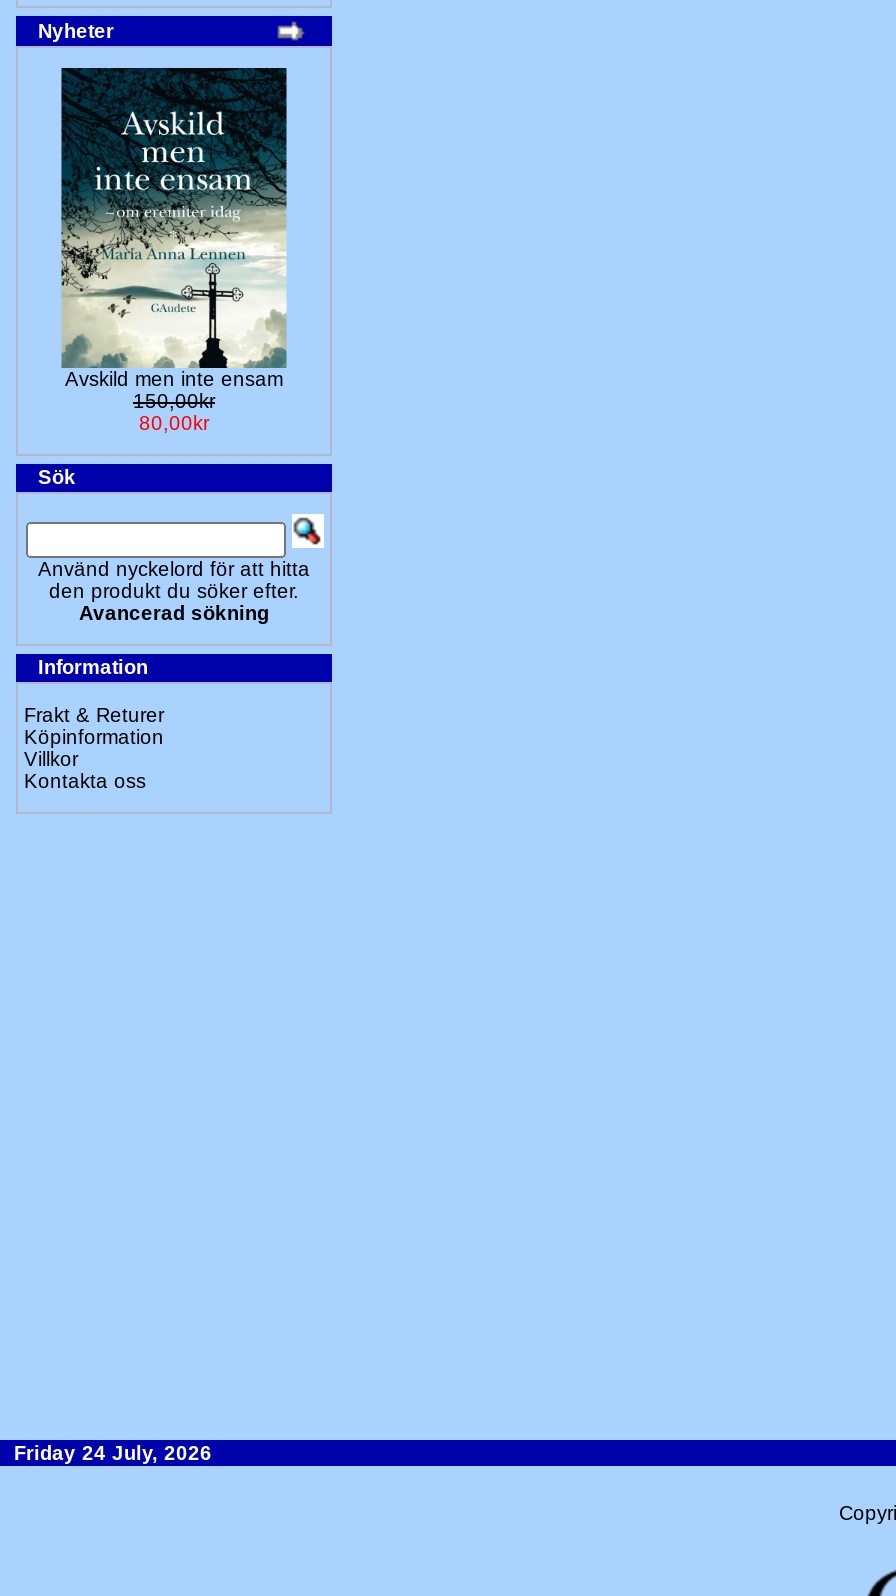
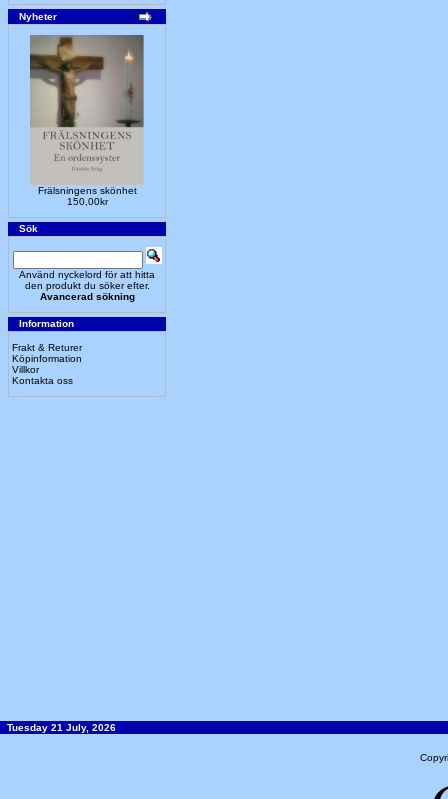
- [image]
- Avskild men inte ensam
+ [image]
+ Frälsningens skönhet

- 80,00kr

- Friday 24 July, 2026
+ Tuesday 21 July, 2026
